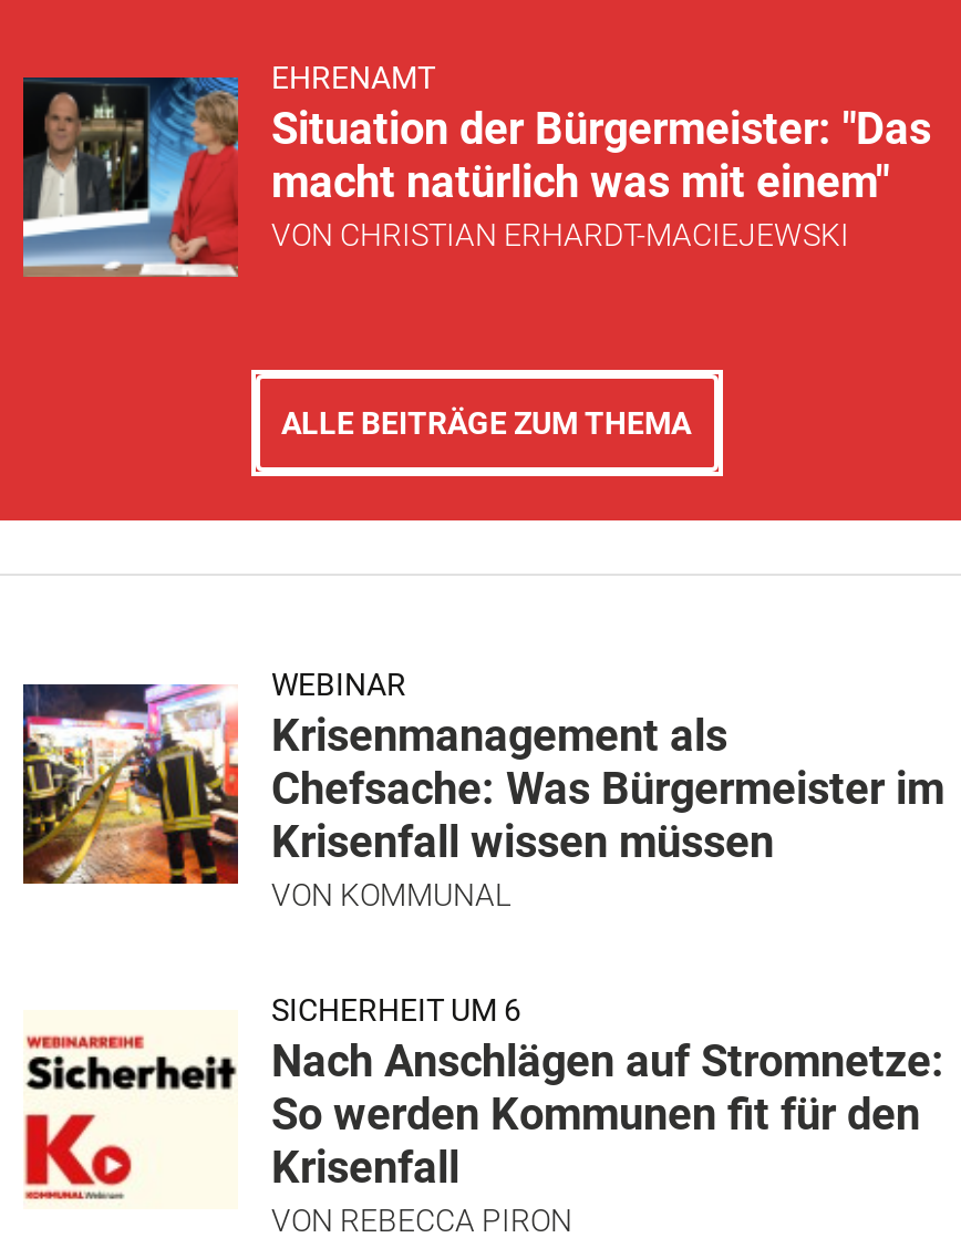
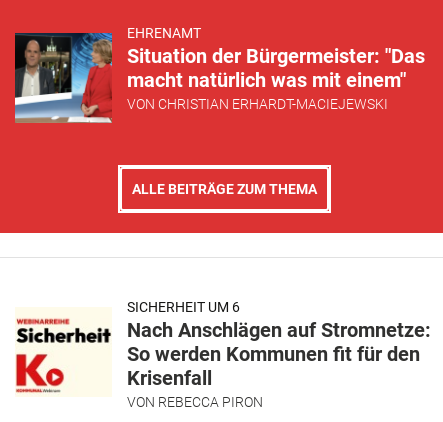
- [image]
- WEBINAR
- Krisenmanagement als
- Chefsache: Was Bürgermeister im
- Krisenfall wissen müssen
- VON KOMMUNAL
